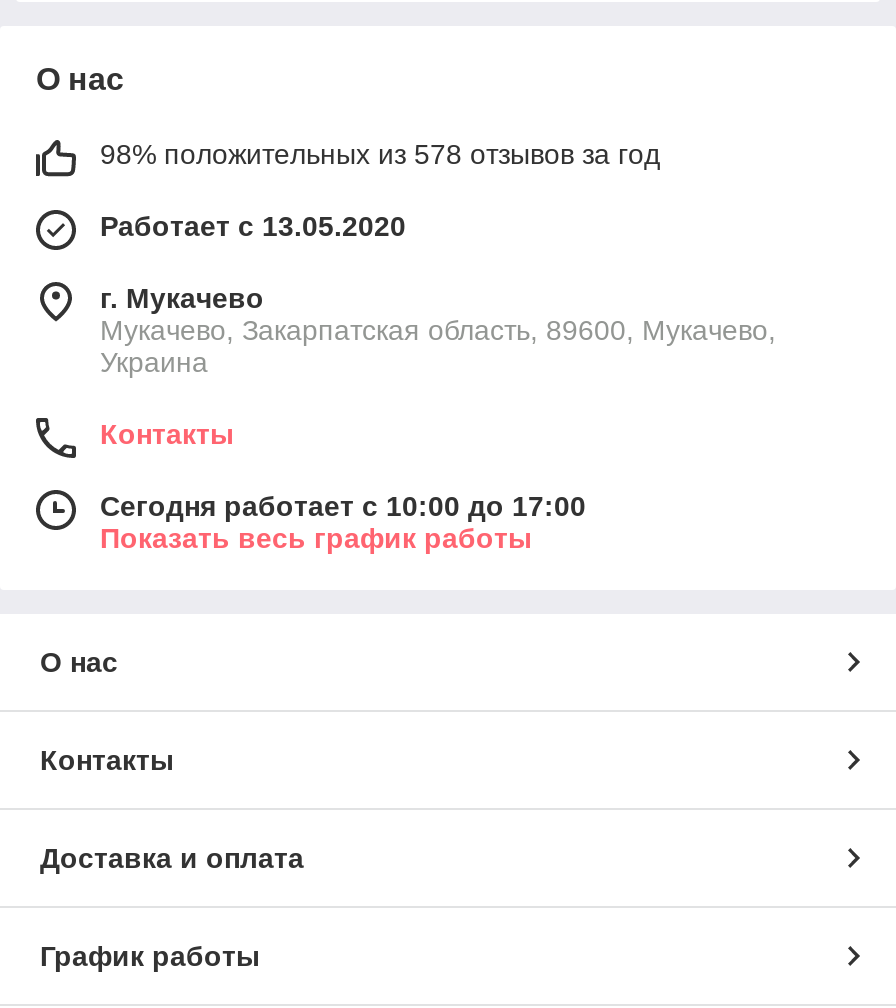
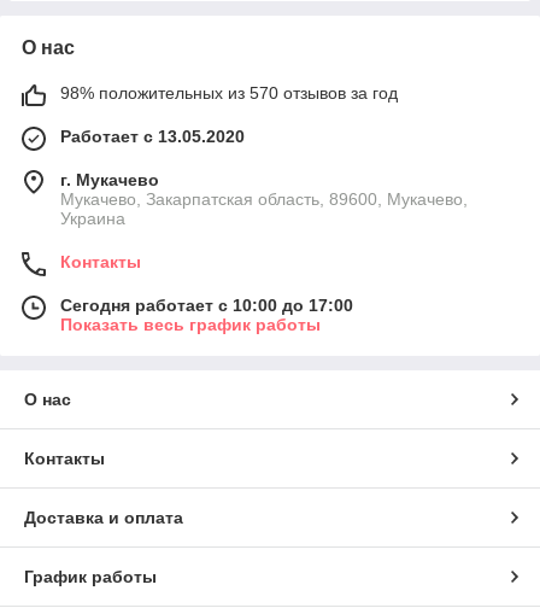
- 98% положительных из 578 отзывов за год
+ 98% положительных из 570 отзывов за год
